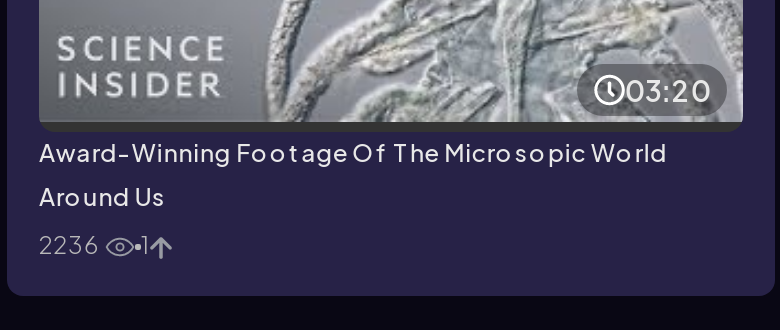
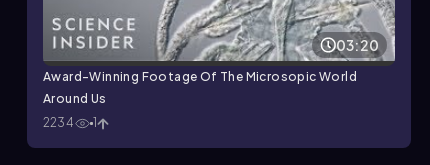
- 2236
+ 2234
